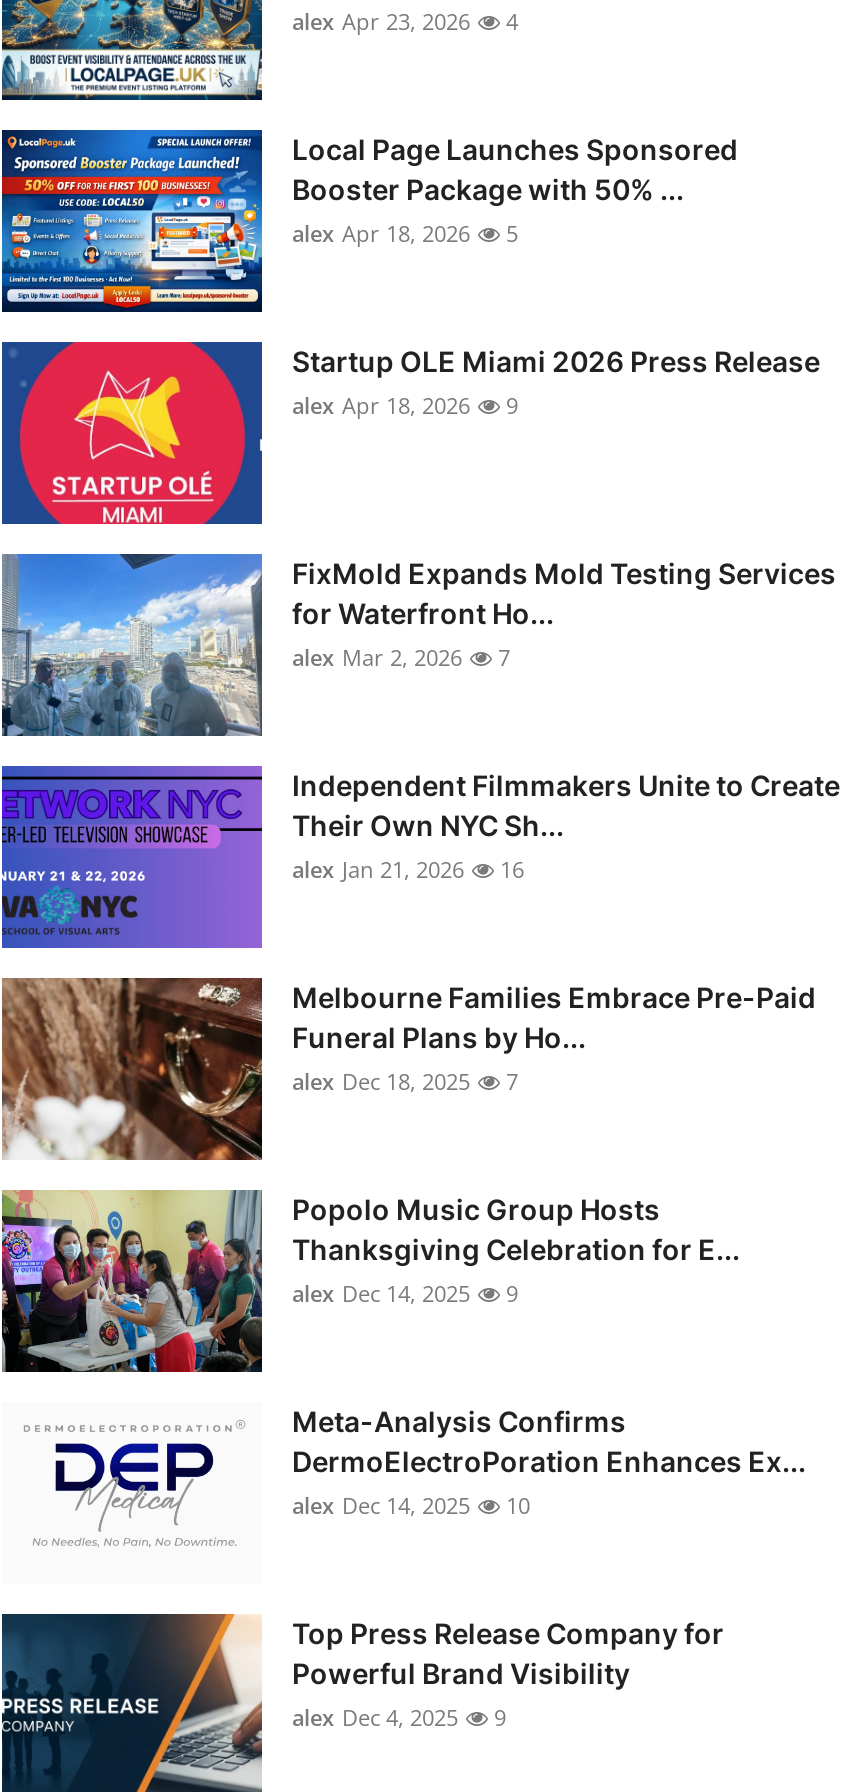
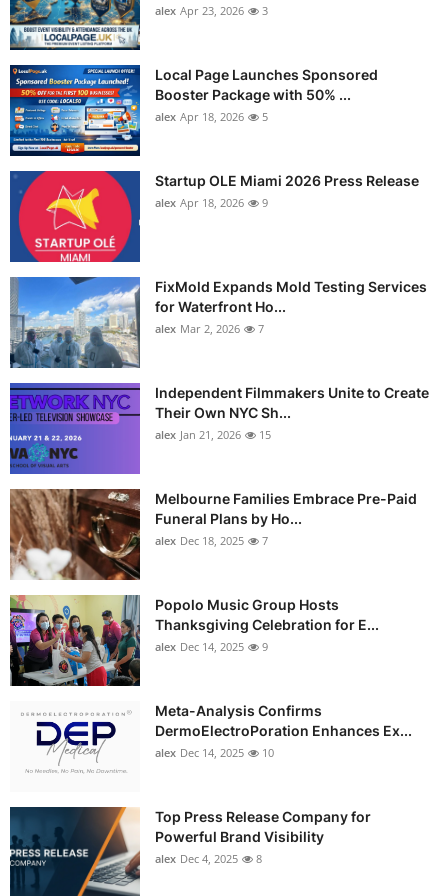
- alex Apr 23, 2026 4
+ alex Apr 23, 2026 3

- alex Jan 21, 2026 16
+ alex Jan 21, 2026 15

- alex Dec 4, 2025 9
+ alex Dec 4, 2025 8
